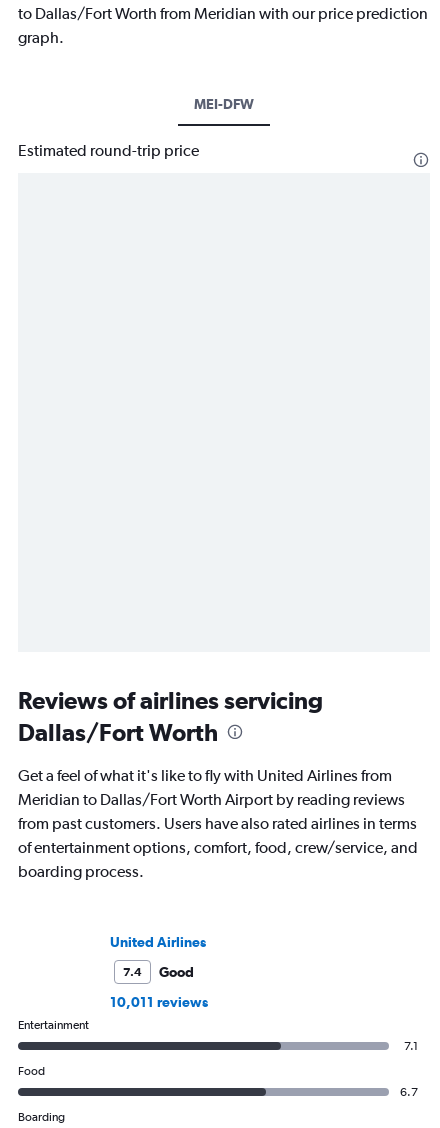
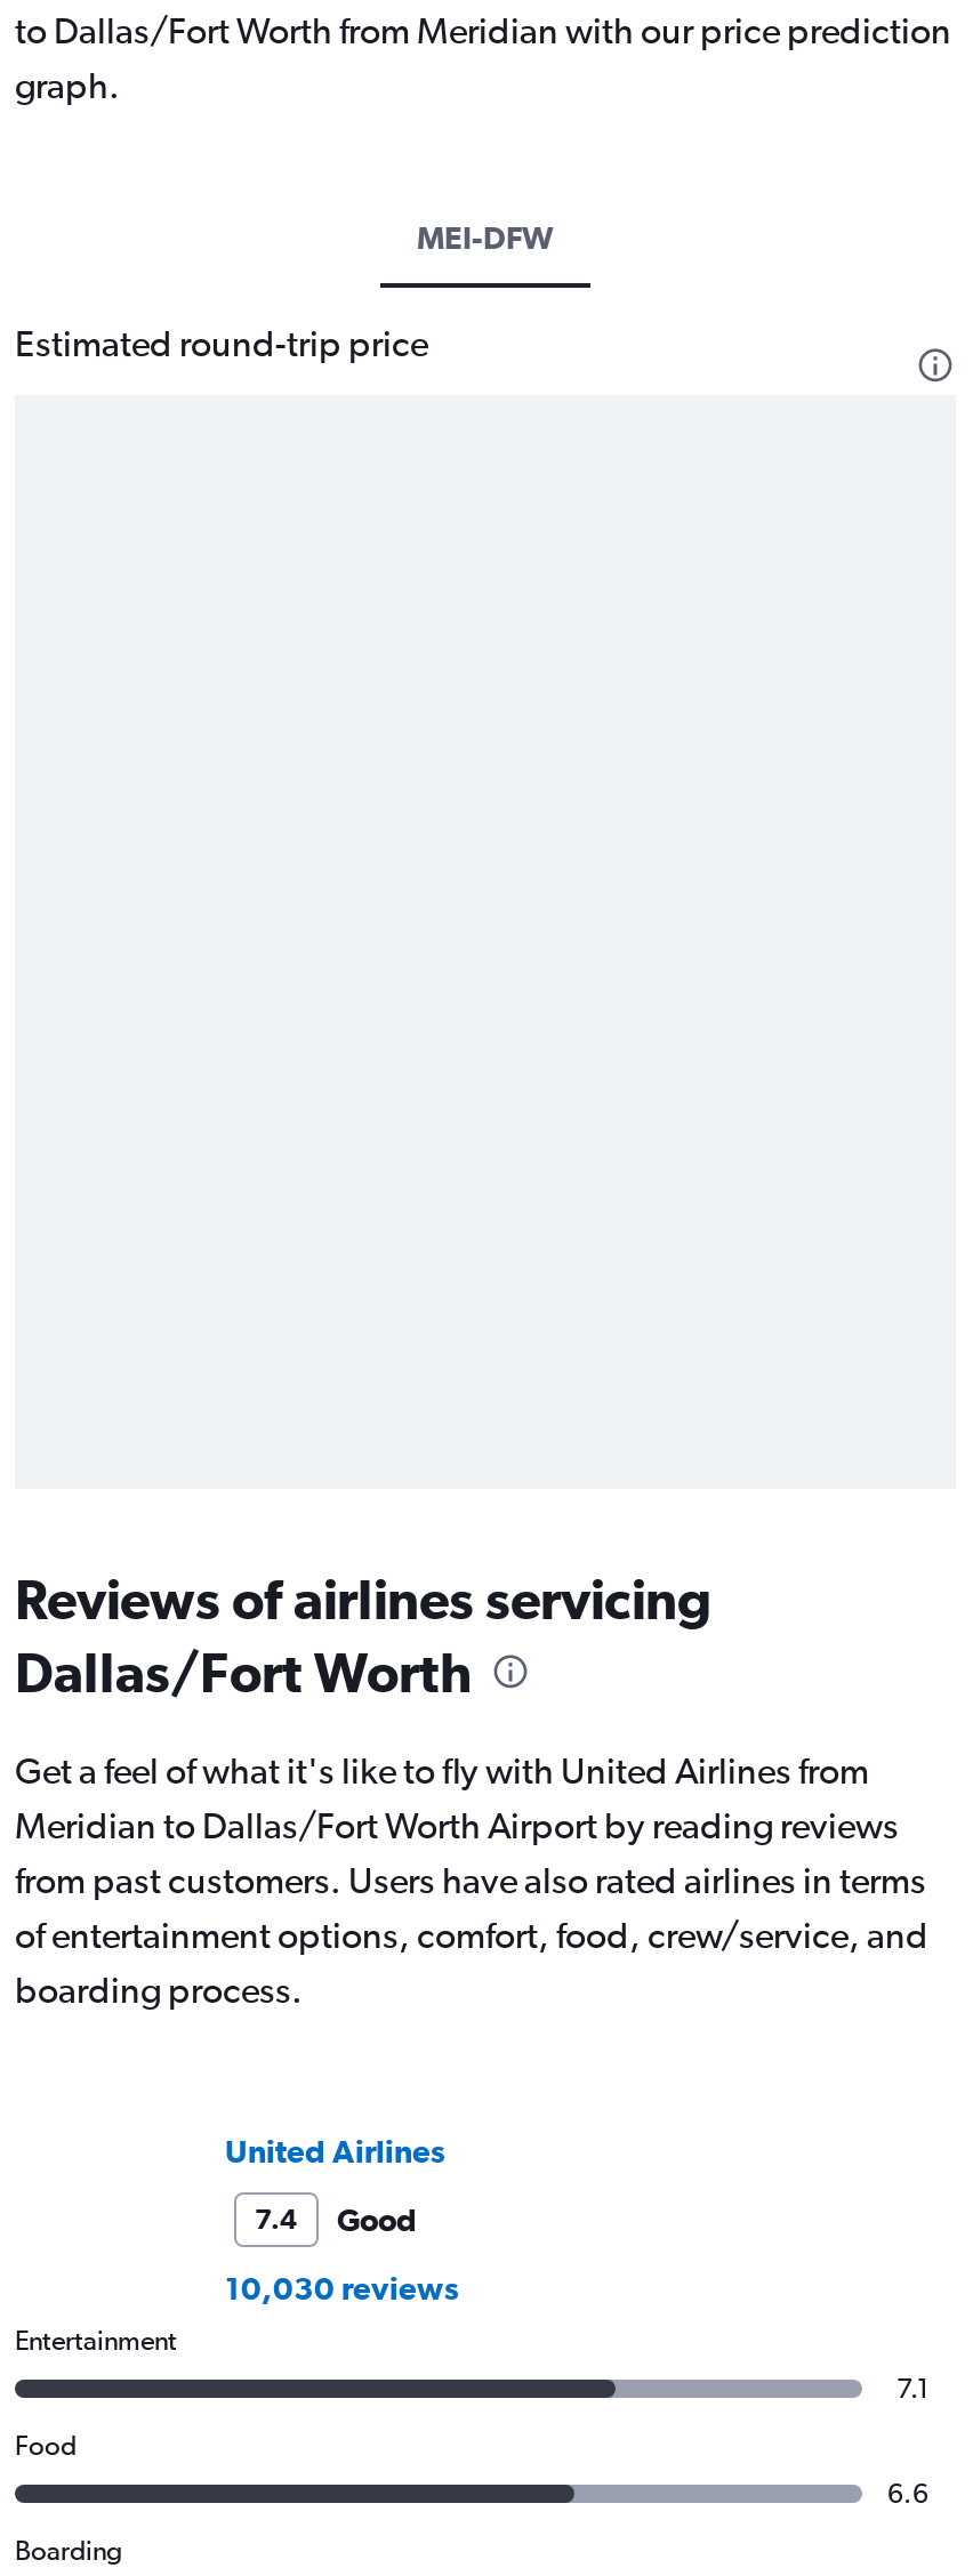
- 10,011 reviews
+ 10,030 reviews

- 6.7
+ 6.6
